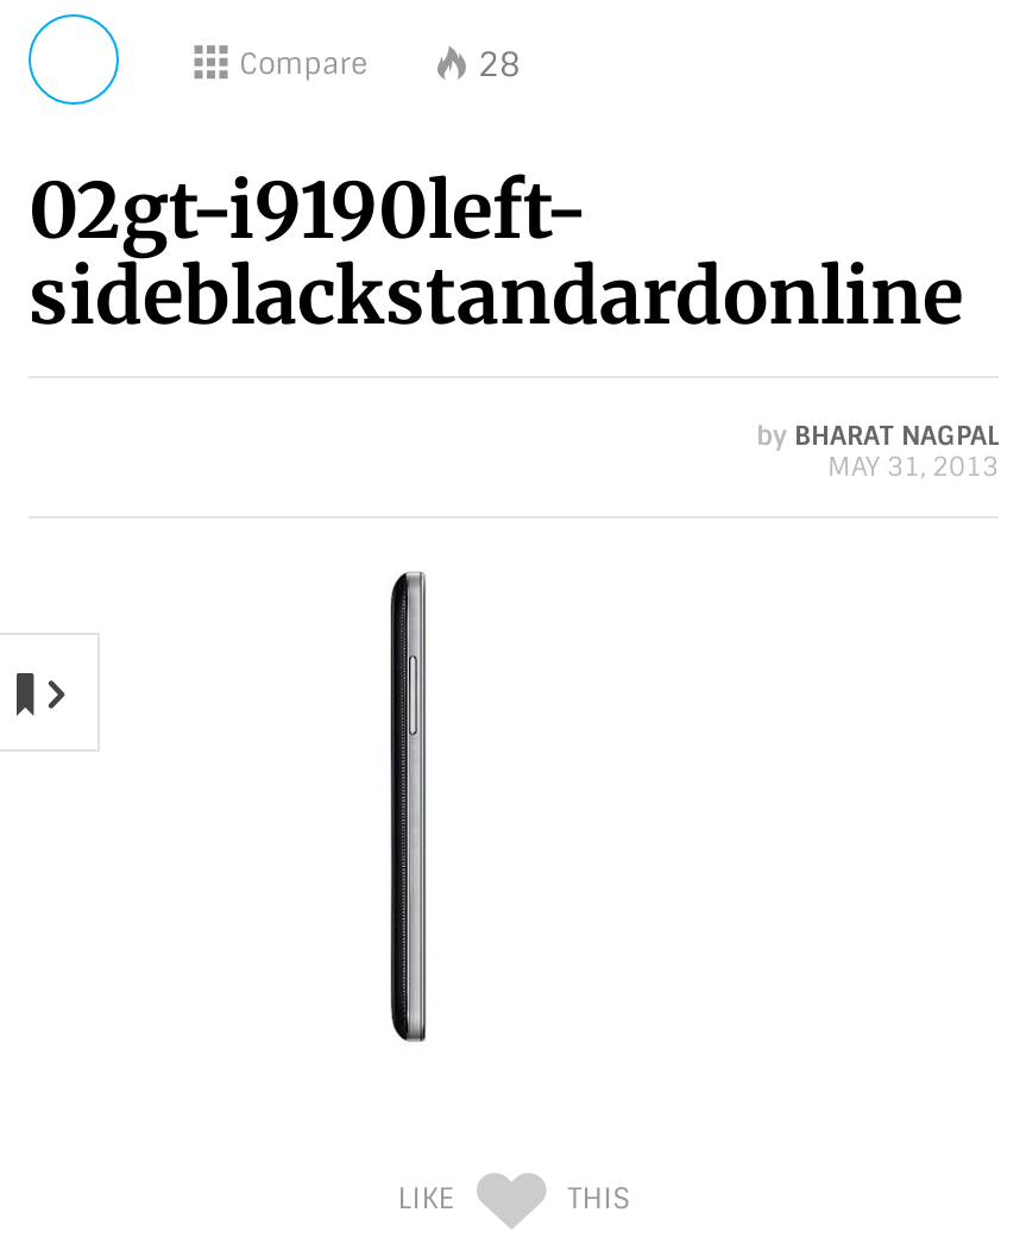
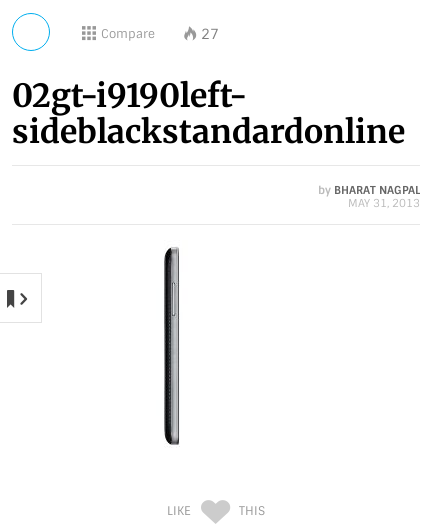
- 28
+ 27
